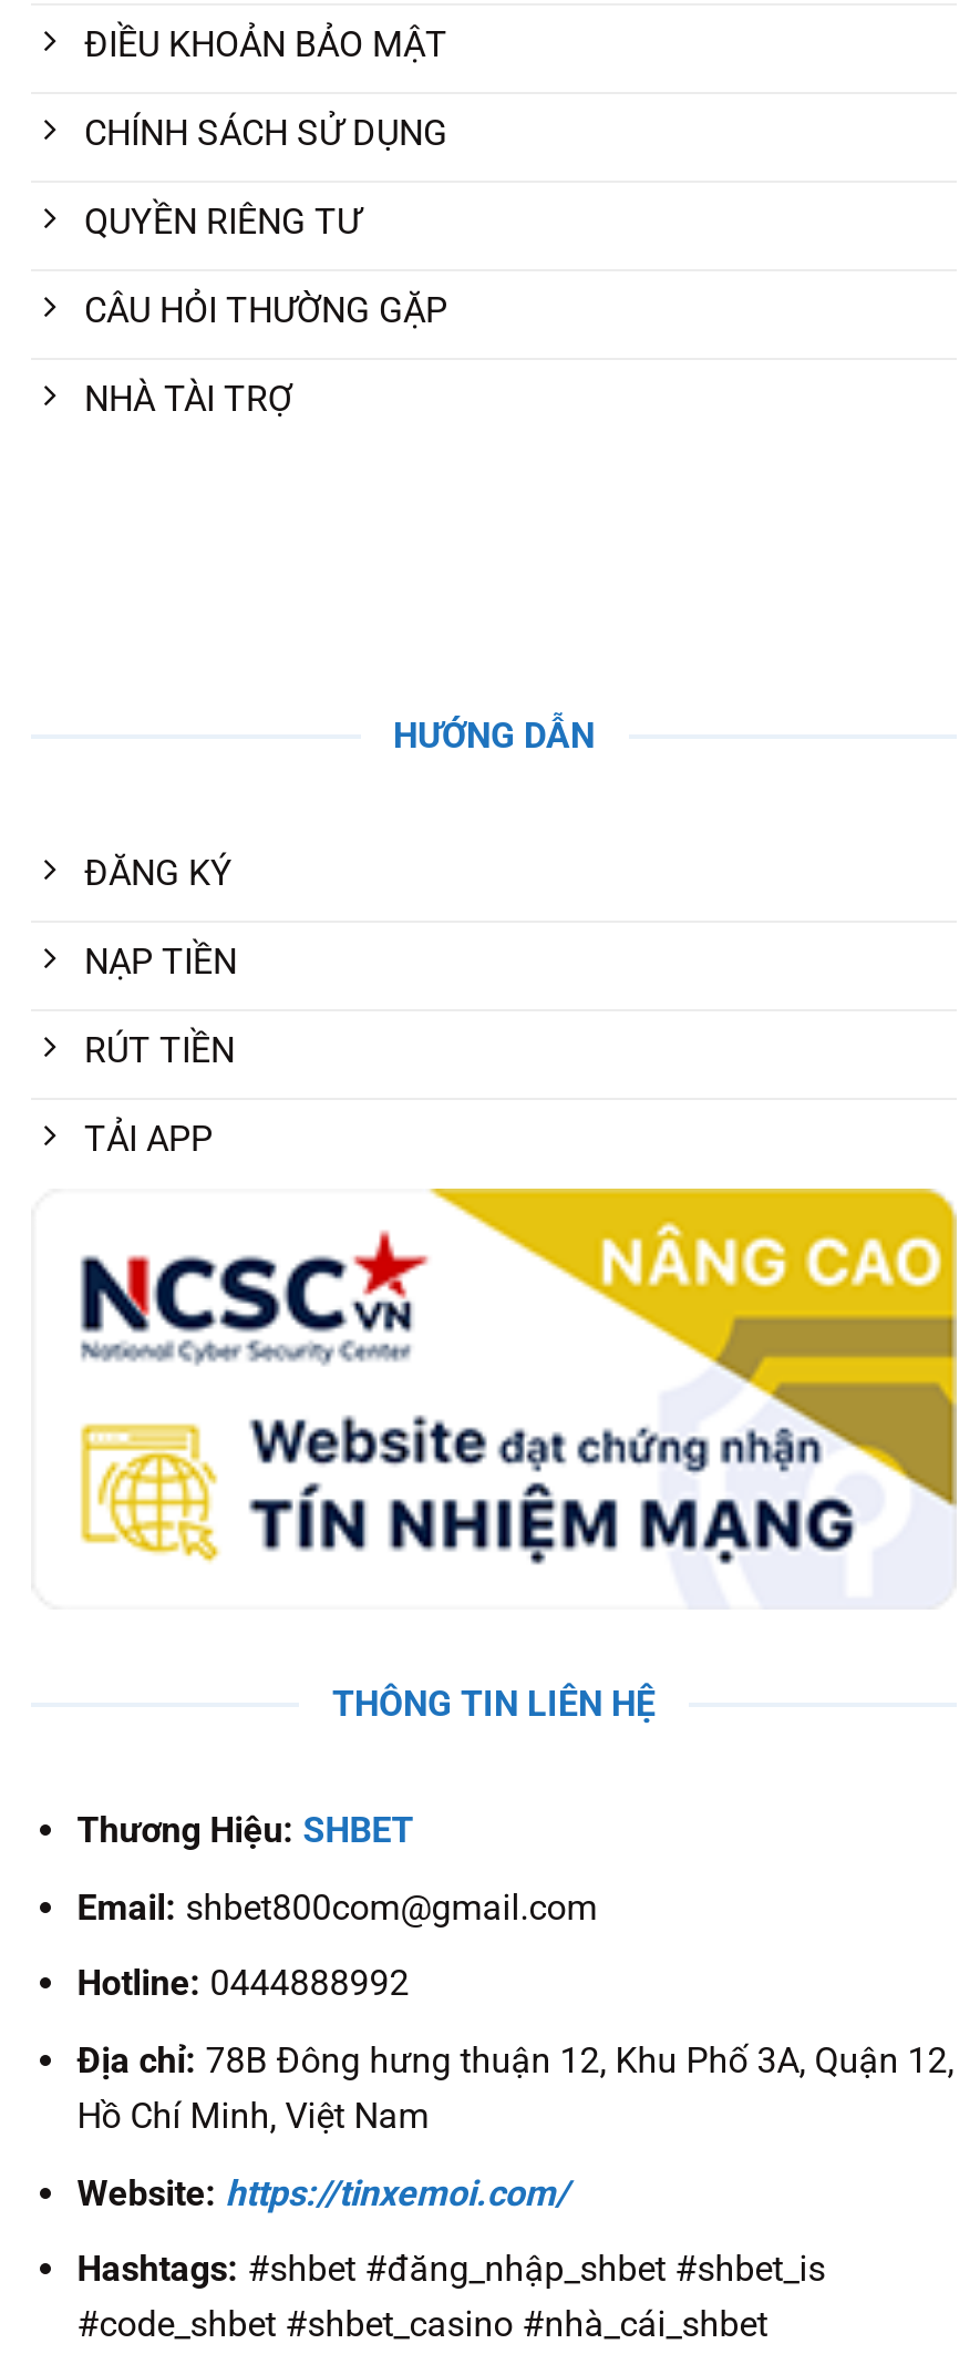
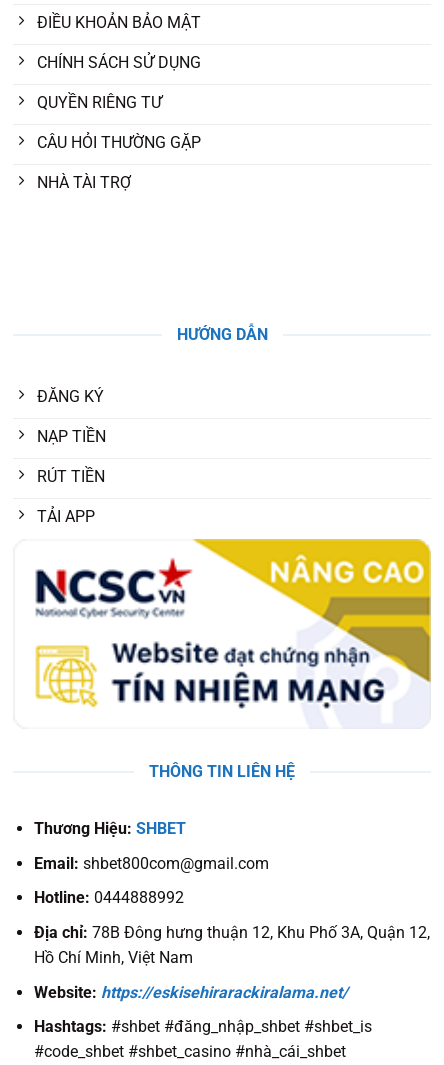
- Website: https://tinxemoi.com/
+ Website: https://eskisehirarackiralama.net/
